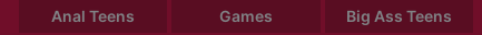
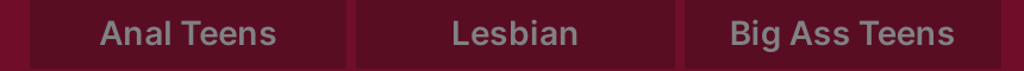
- Games
+ Lesbian
